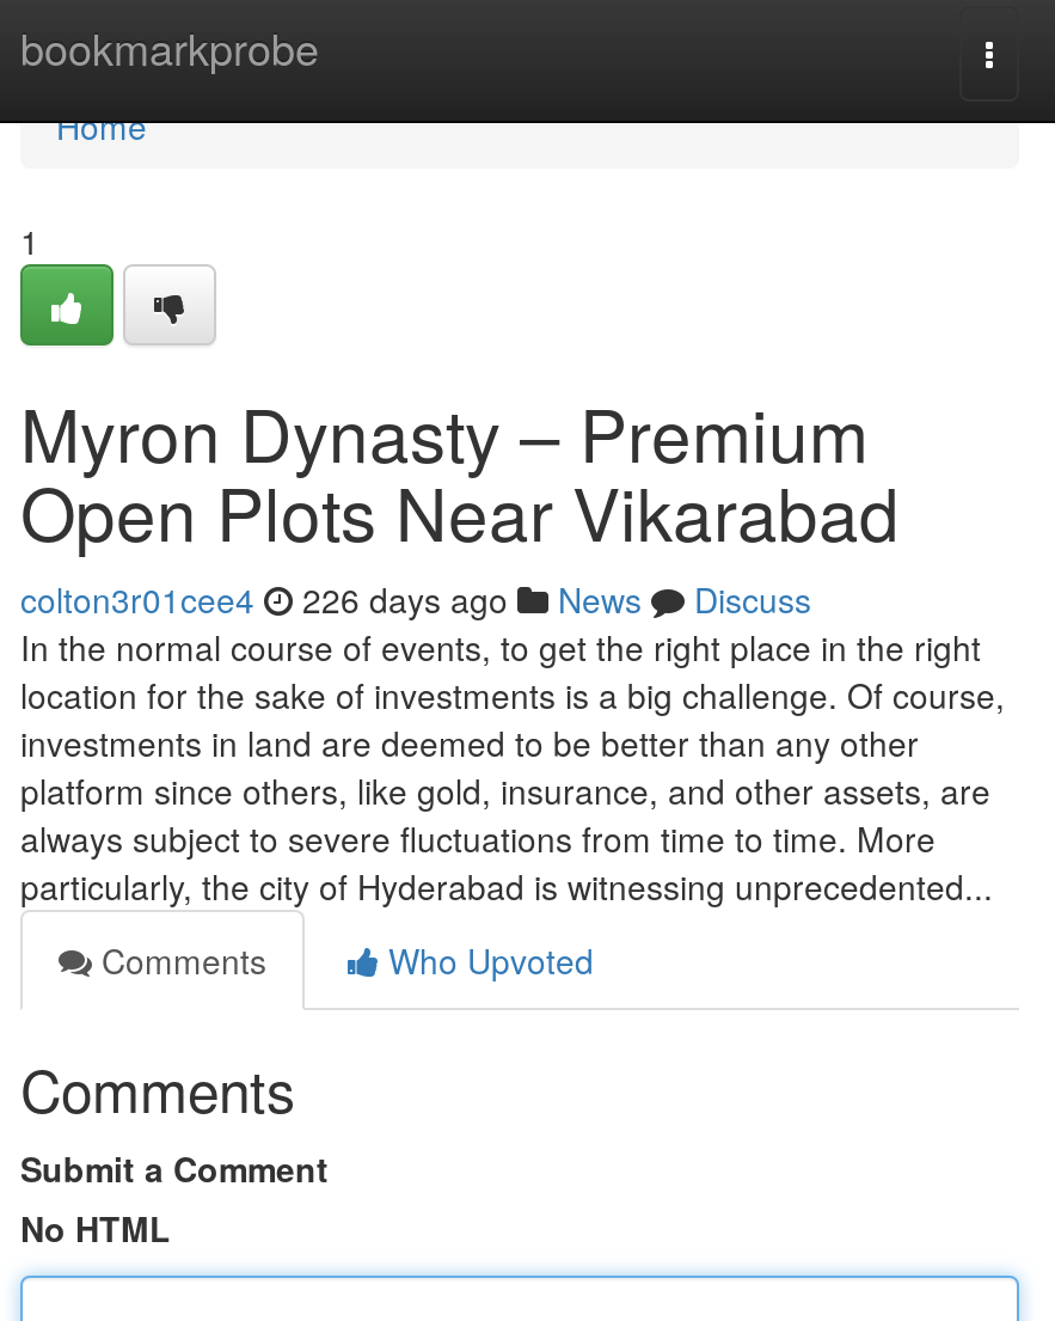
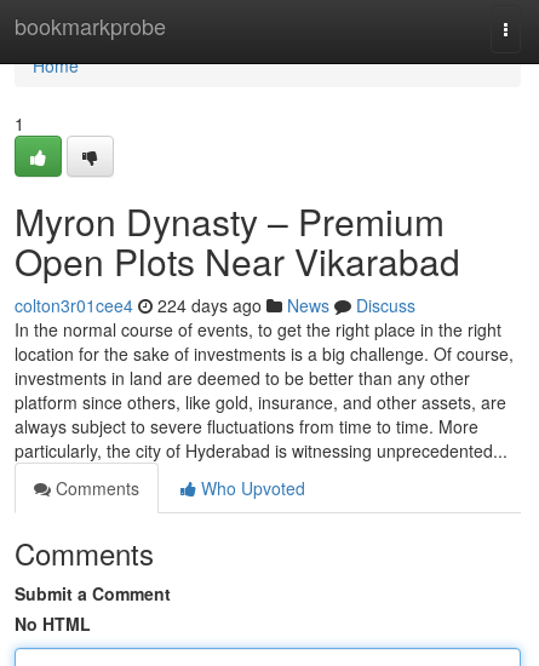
- colton3r01cee4 226 days ago News Discuss
+ colton3r01cee4 224 days ago News Discuss
